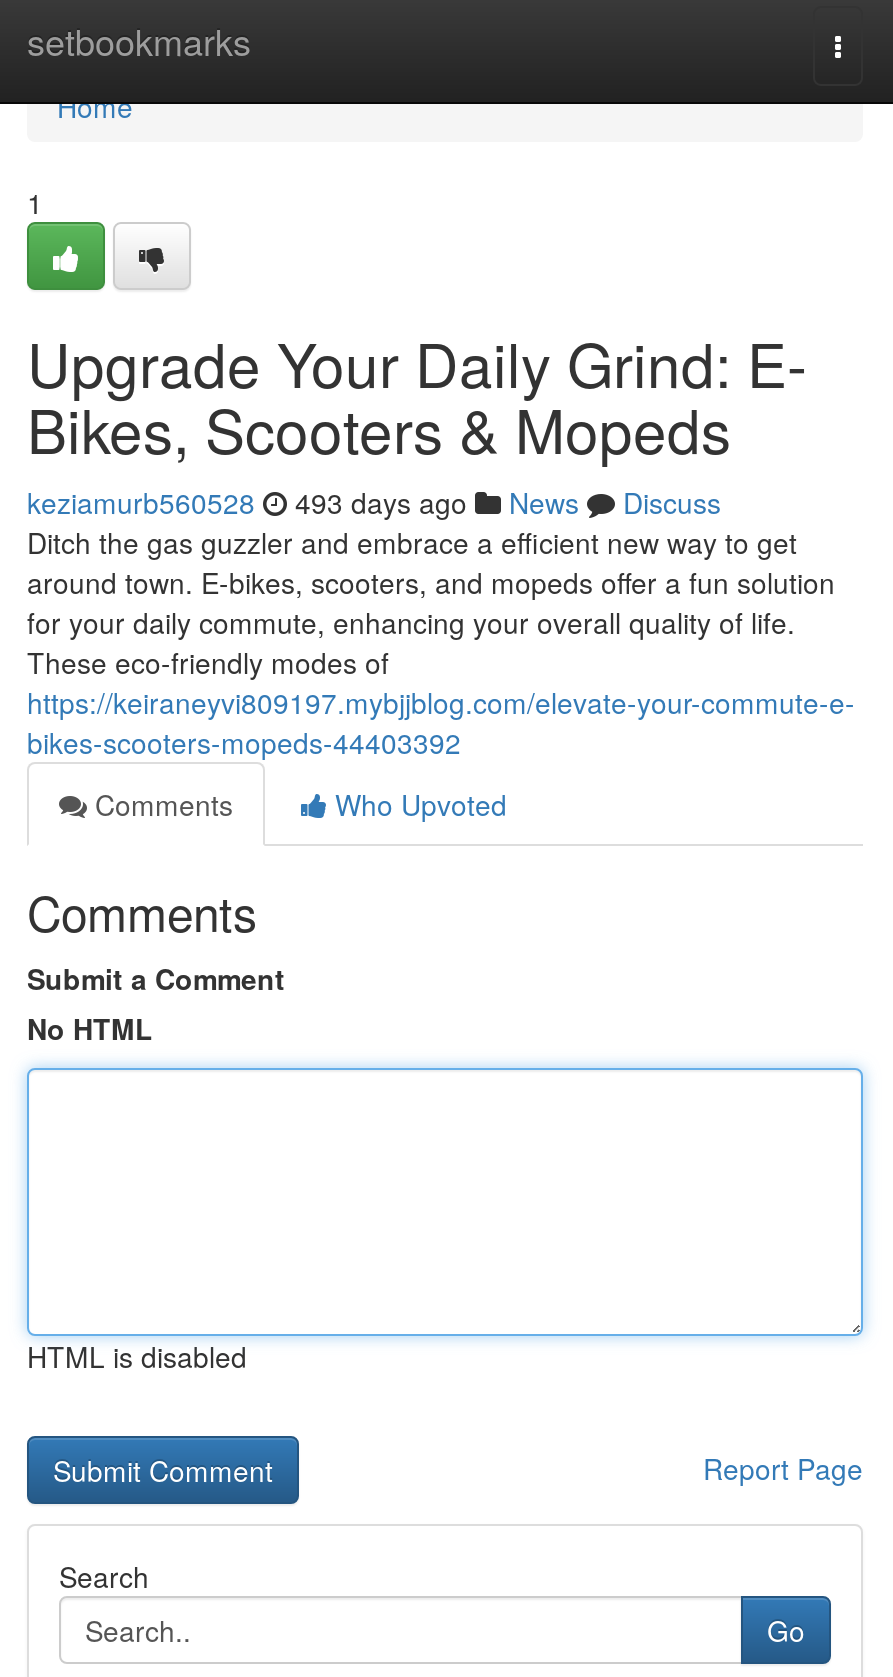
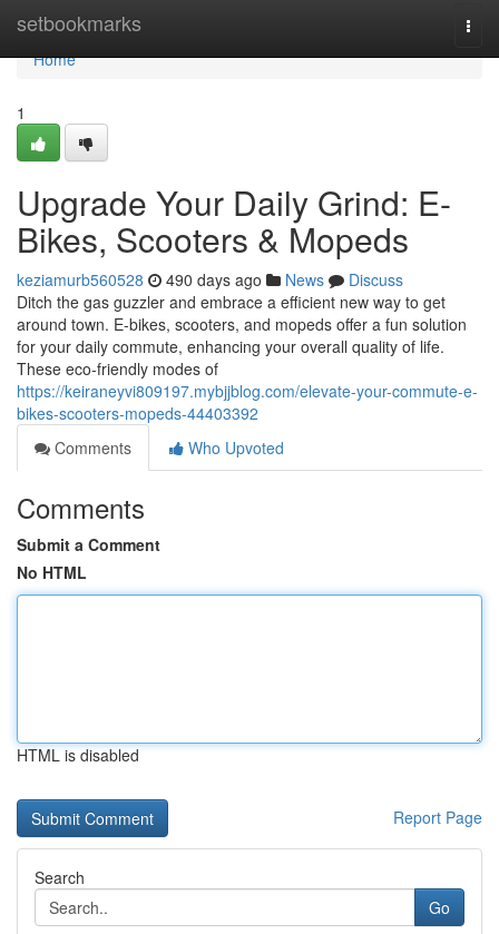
- keziamurb560528 493 days ago News Discuss
+ keziamurb560528 490 days ago News Discuss
